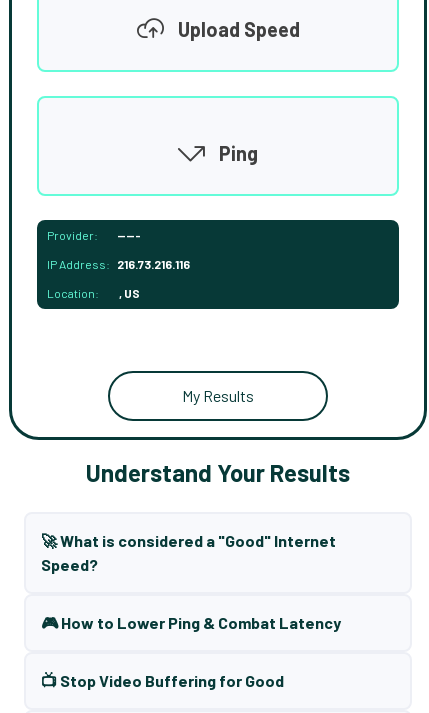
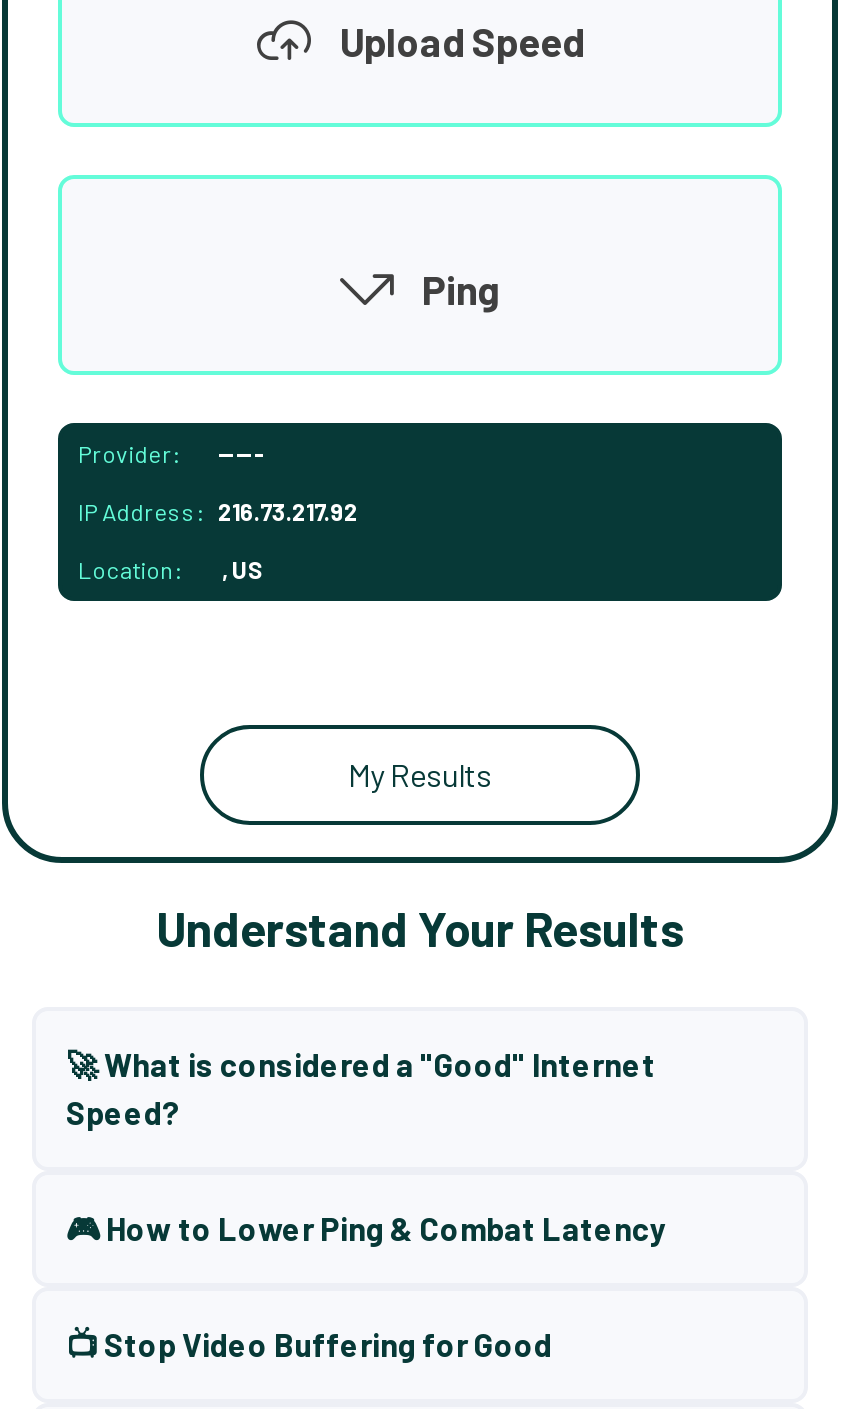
- IP Address: 216.73.216.116
+ IP Address: 216.73.217.92
